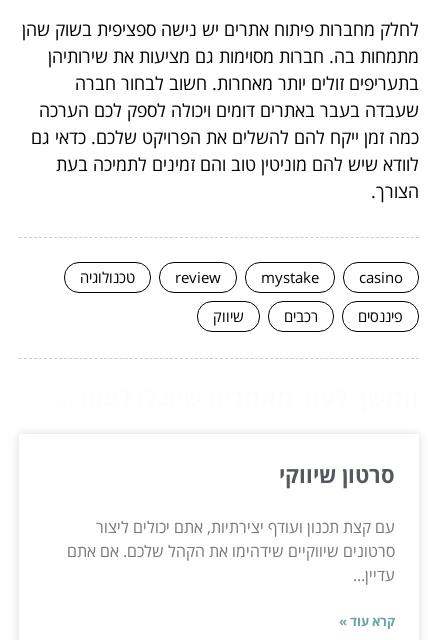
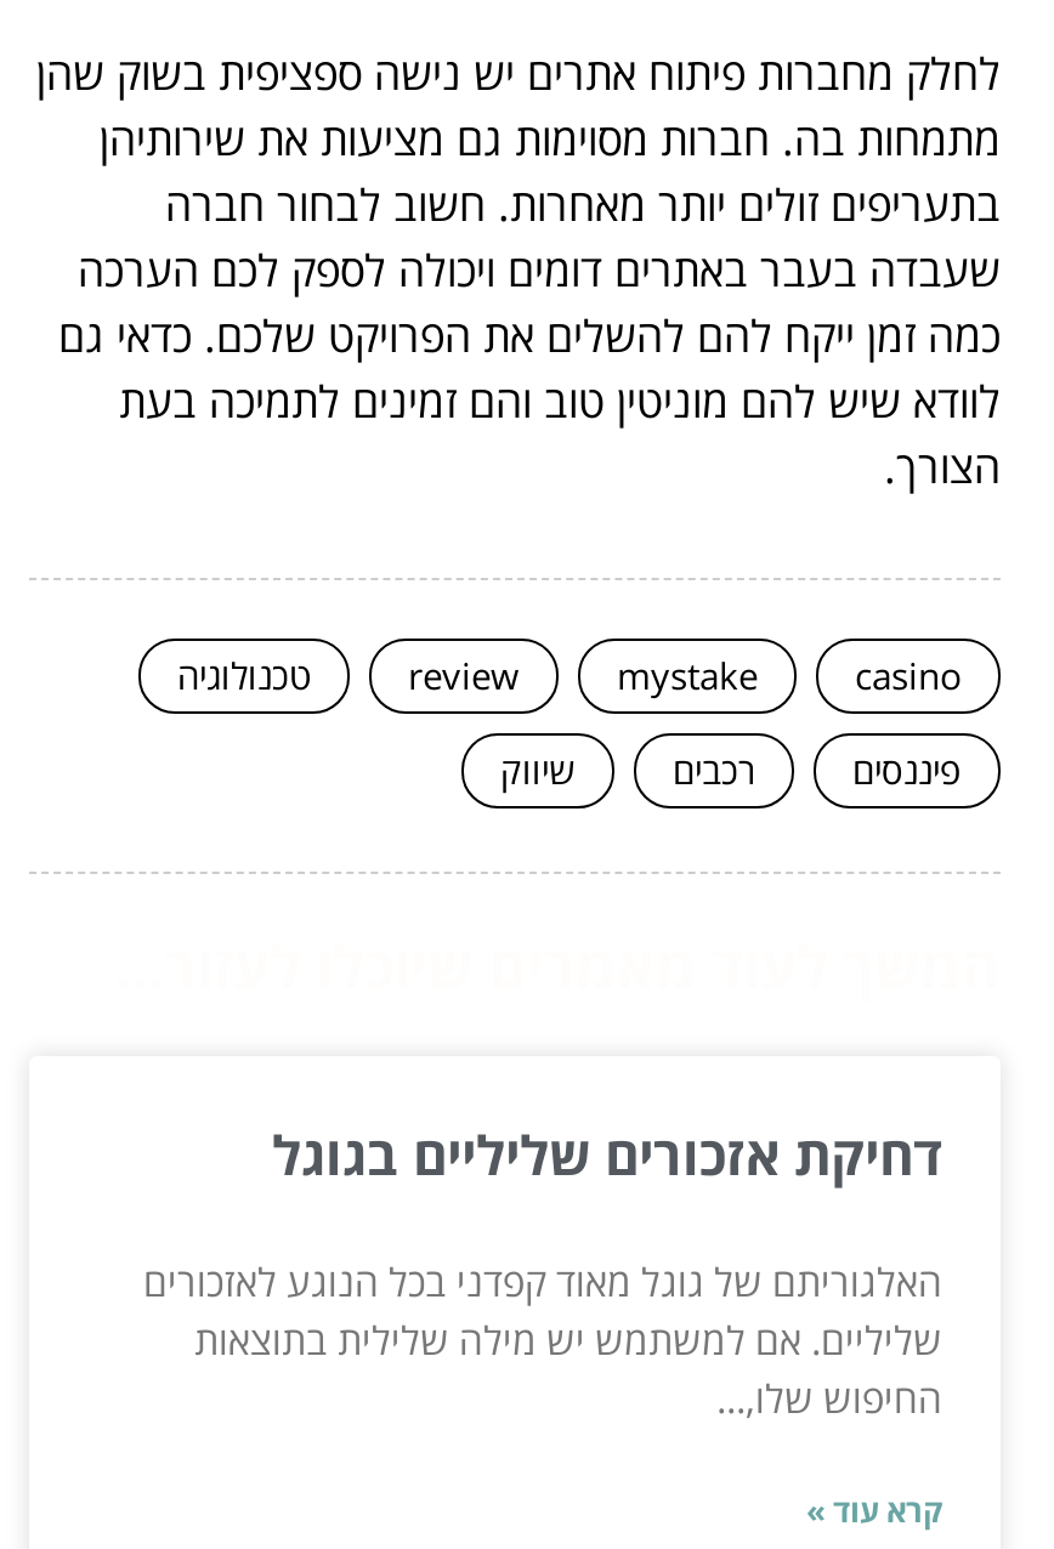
- סרטון שיווקי
+ דחיקת אזכורים שליליים בגוגל

- עם קצת תכנון ועודף יצירתיות, אתם יכולים ליצור
- סרטונים שיווקיים שידהימו את הקהל שלכם. אם אתם
- עדיין...
+ האלגוריתם של גוגל מאוד קפדני בכל הנוגע לאזכורים
+ שליליים. אם למשתמש יש מילה שלילית בתוצאות
+ החיפוש שלו,...
